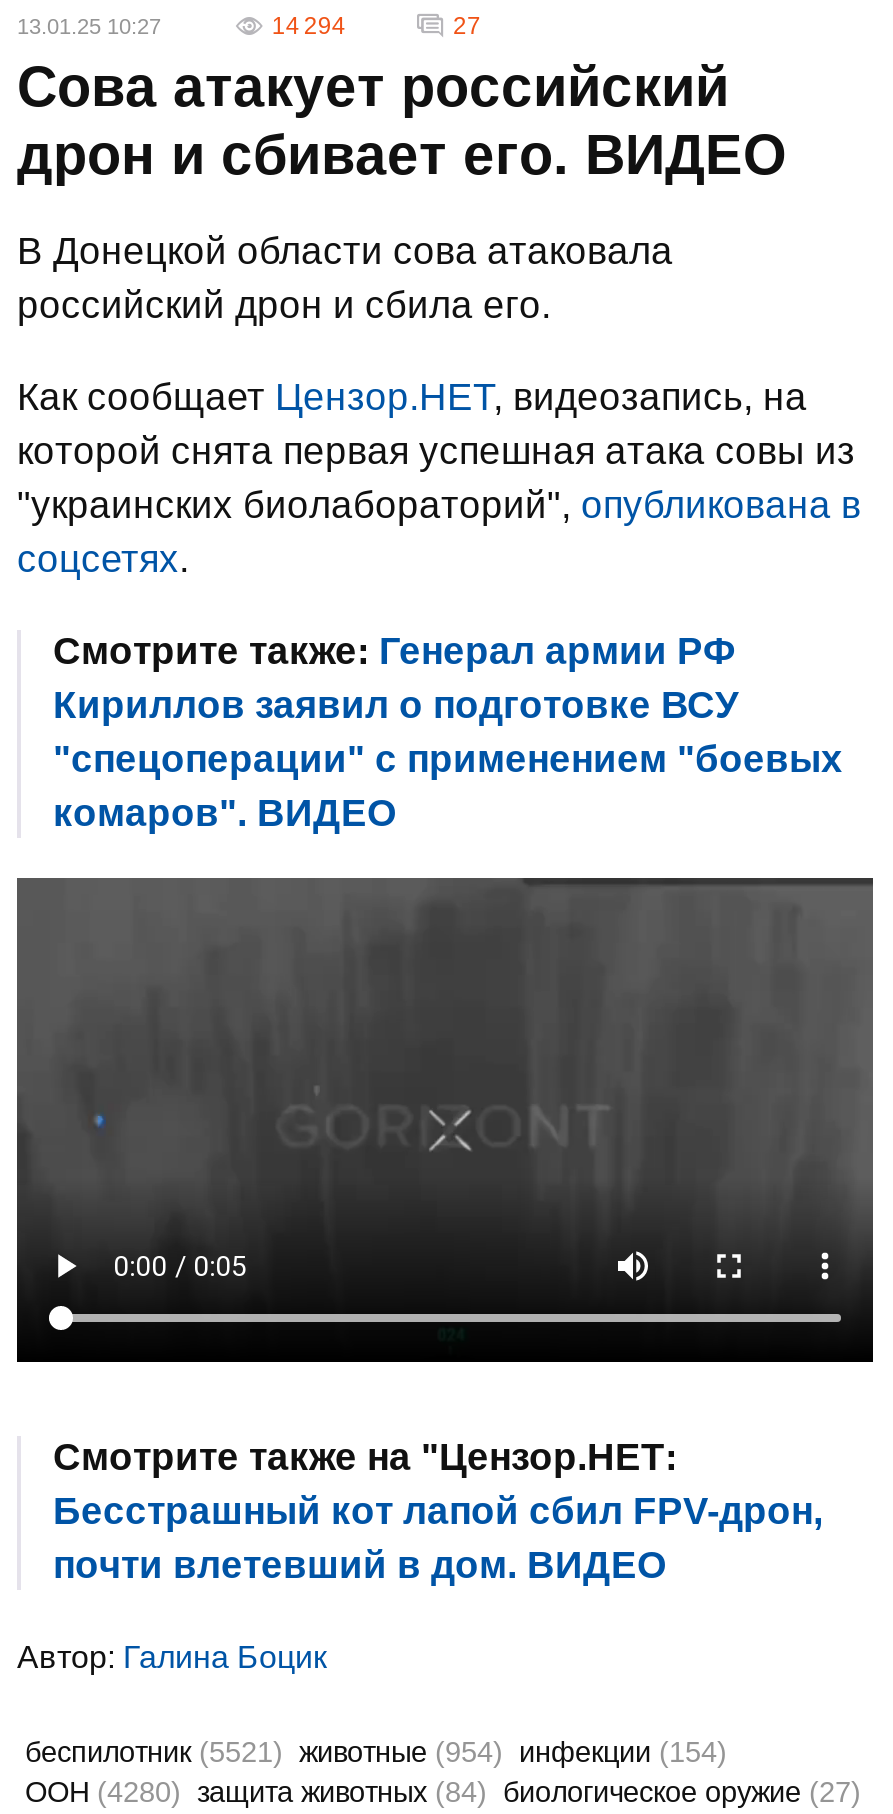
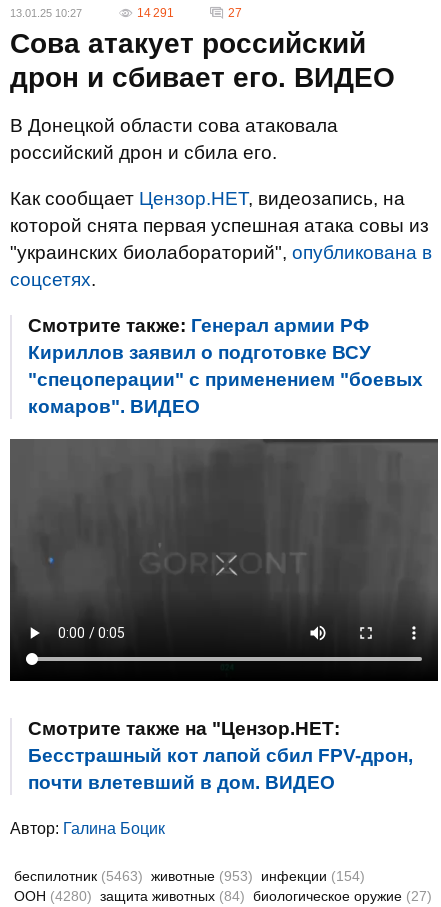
- 14 294
+ 14 291

- беспилотник (5521) животные (954) инфекции (154)
+ беспилотник (5463) животные (953) инфекции (154)
